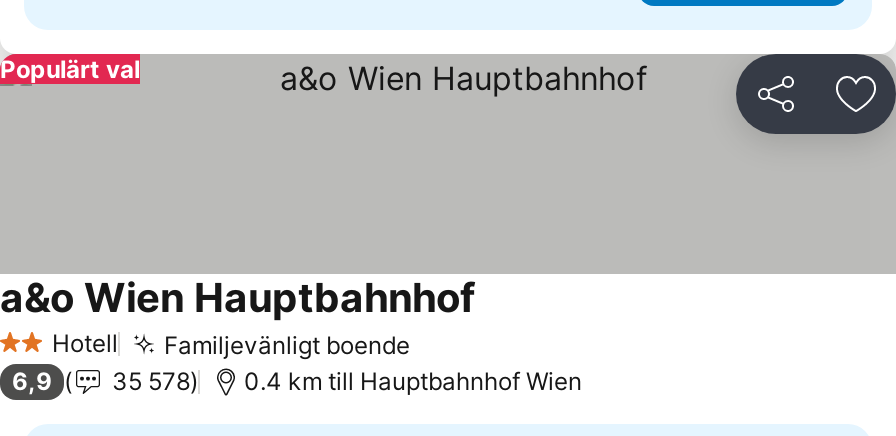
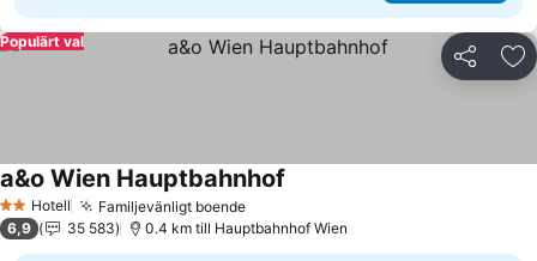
- 35 578
+ 35 583
